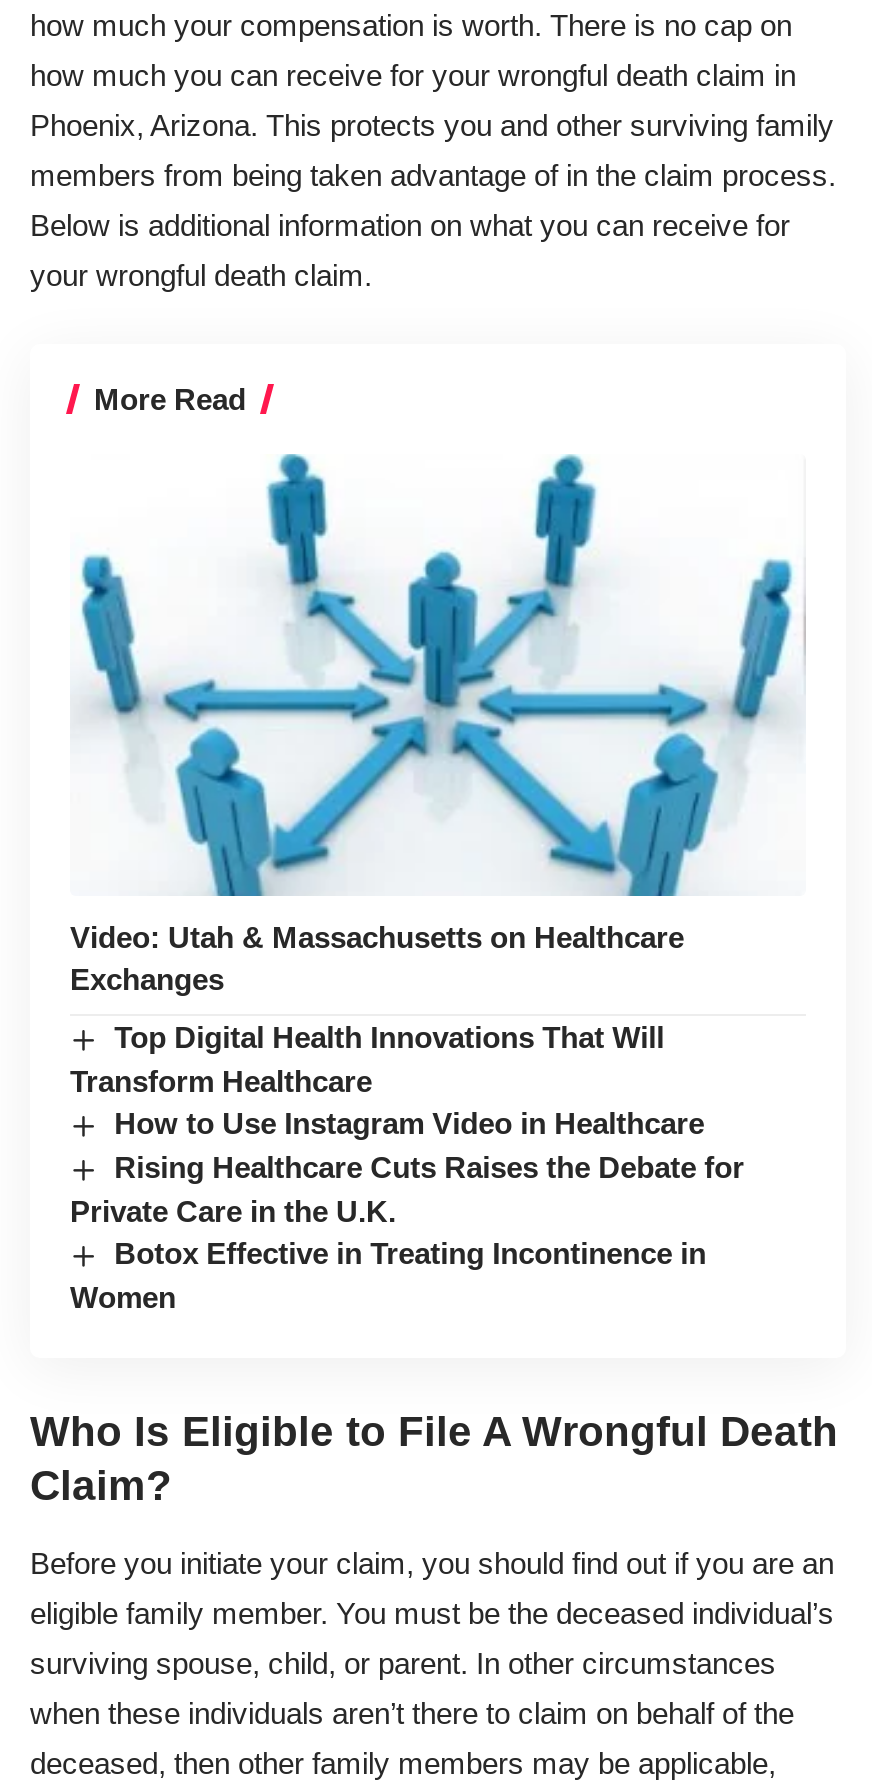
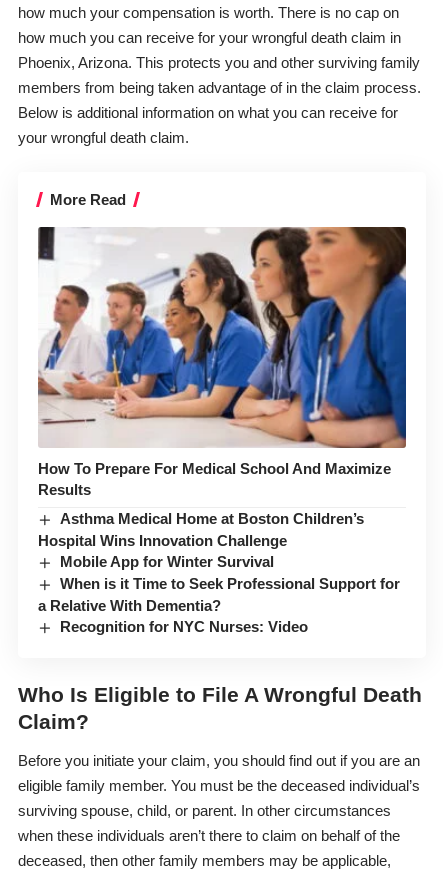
- [image]
- Video: Utah & Massachusetts on Healthcare
- Exchanges
+ [image]
+ How To Prepare For Medical School And Maximize
+ Results

- Top Digital Health Innovations That Will
- Transform Healthcare
- How to Use Instagram Video in Healthcare
- Rising Healthcare Cuts Raises the Debate for
- Private Care in the U.K.
- Botox Effective in Treating Incontinence in
- Women
+ Asthma Medical Home at Boston Children’s
+ Hospital Wins Innovation Challenge
+ Mobile App for Winter Survival
+ When is it Time to Seek Professional Support for
+ a Relative With Dementia?
+ Recognition for NYC Nurses: Video
